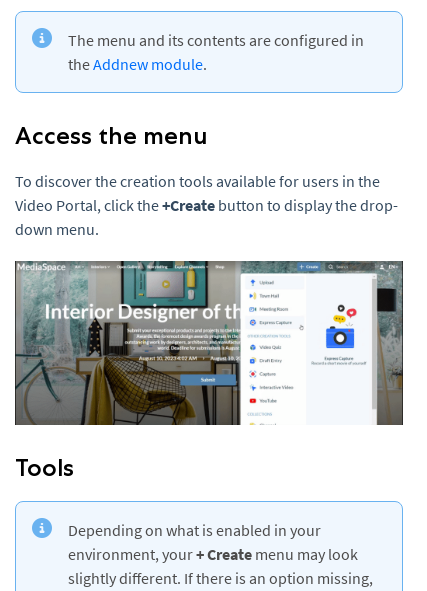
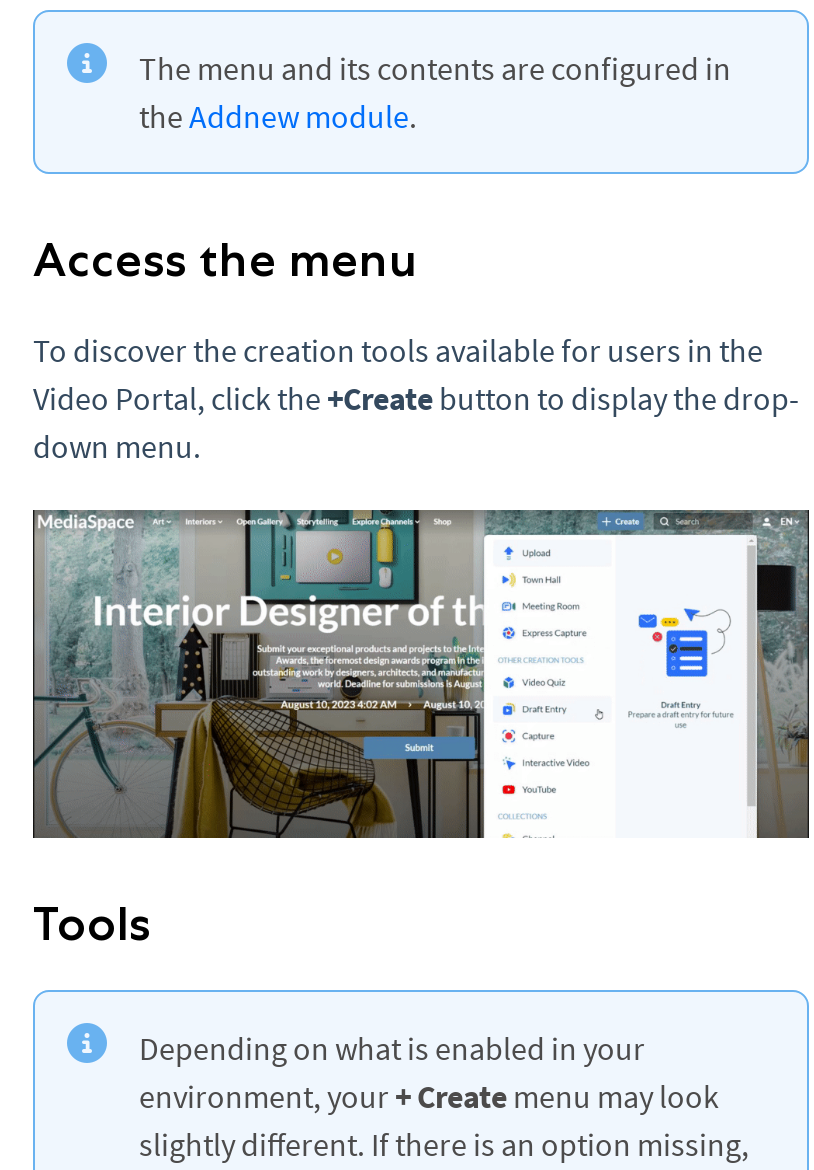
- [image]
+ [image]
